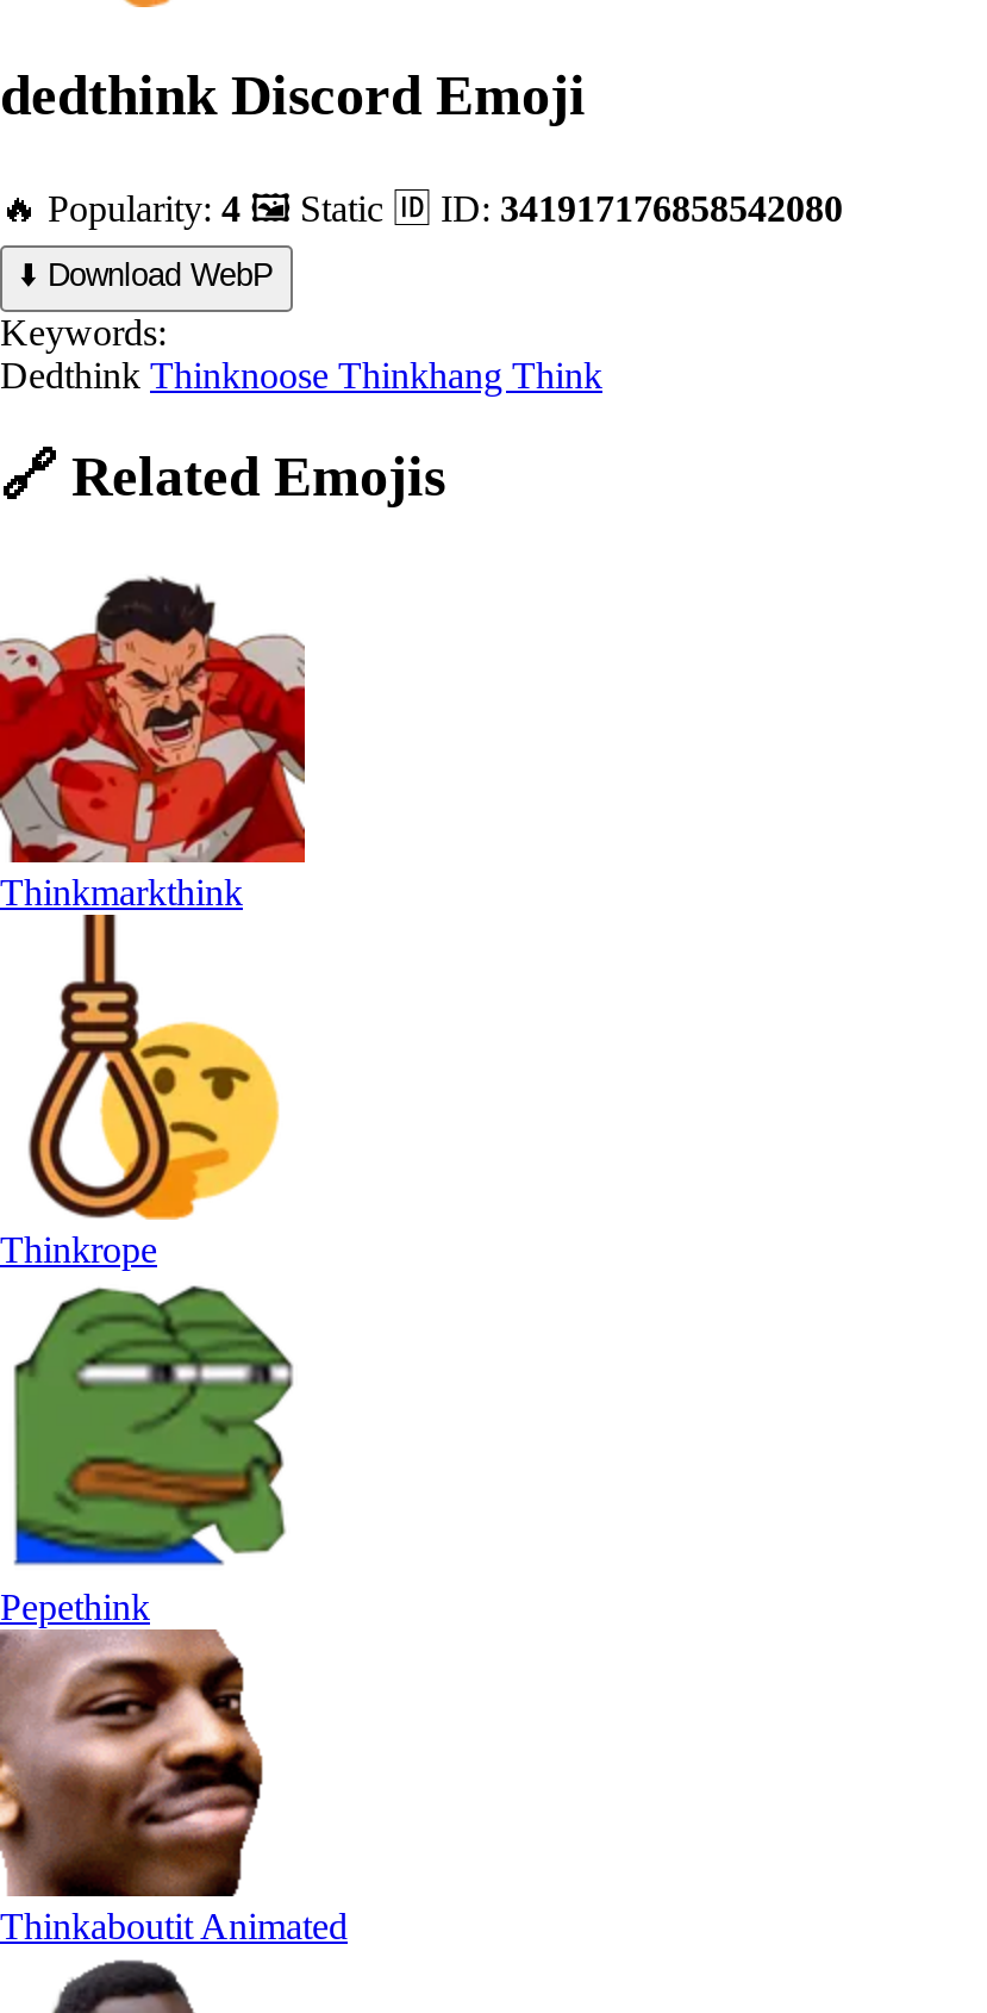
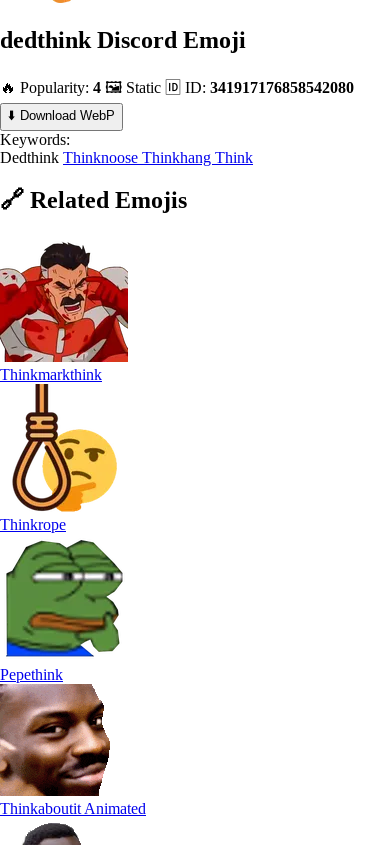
- [image]
+ [image]
